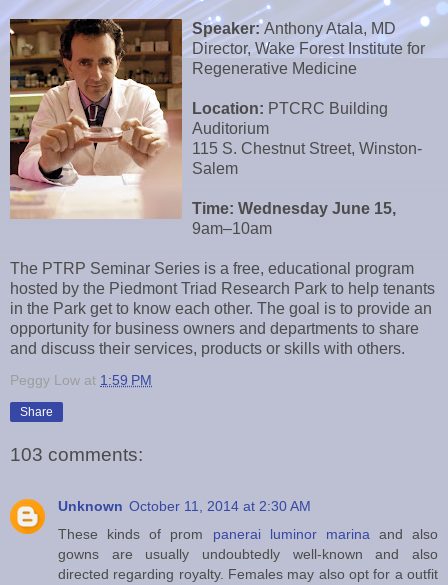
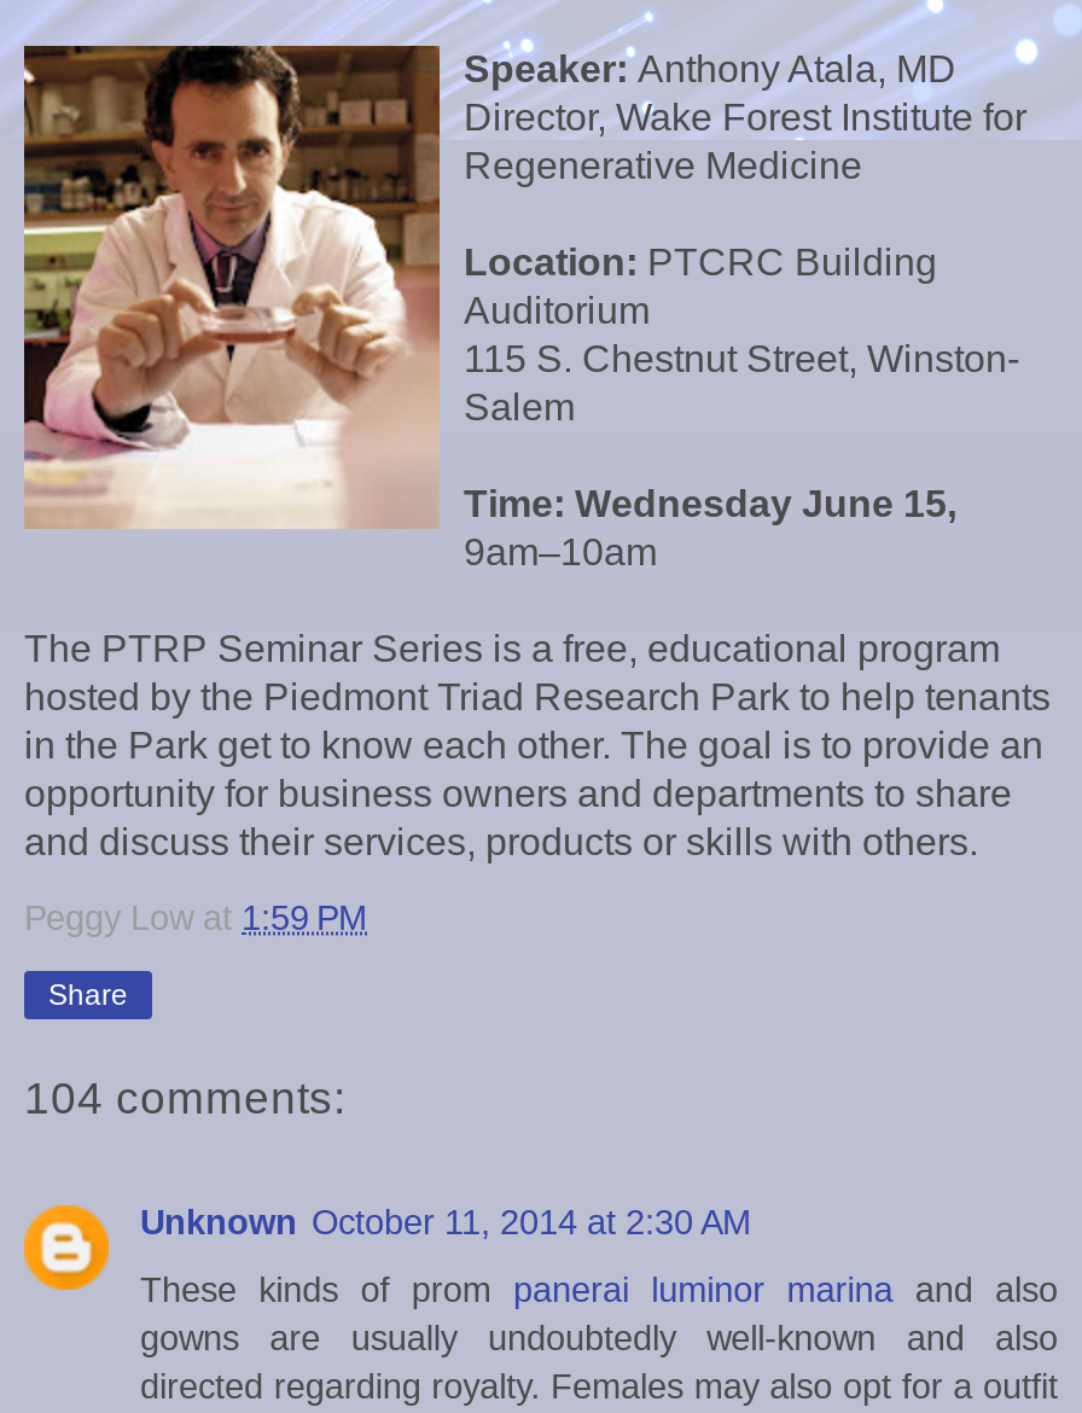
- 103 comments:
+ 104 comments:
